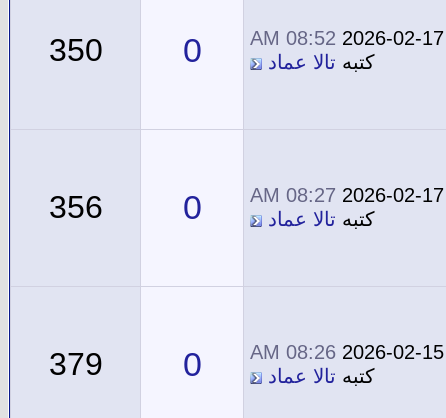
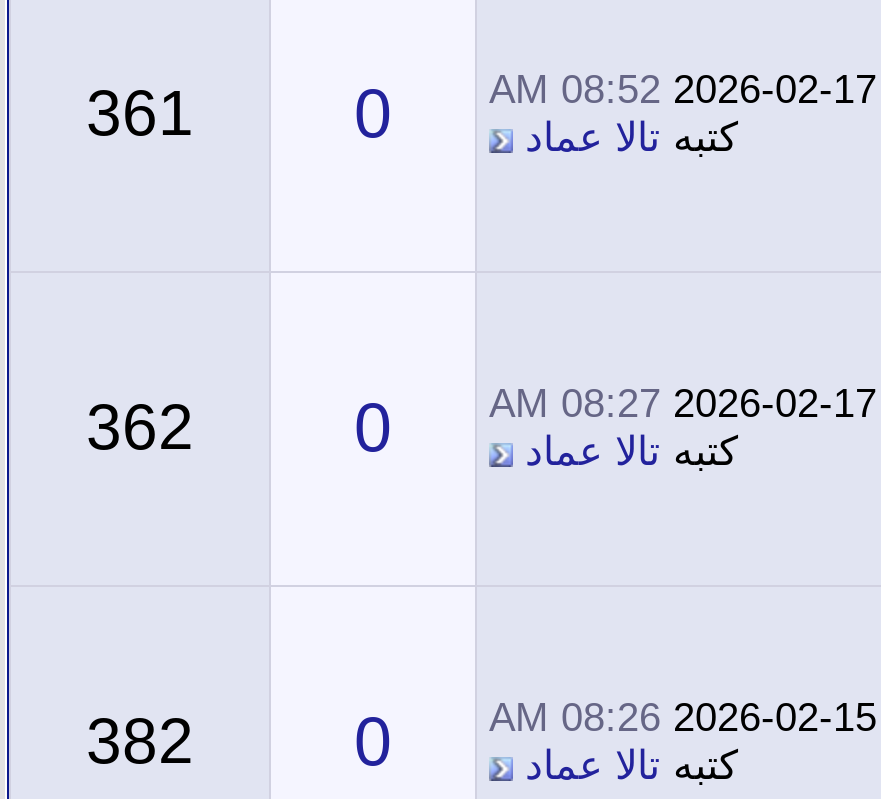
- 350
+ 361

- 356
+ 362

- 379
+ 382
